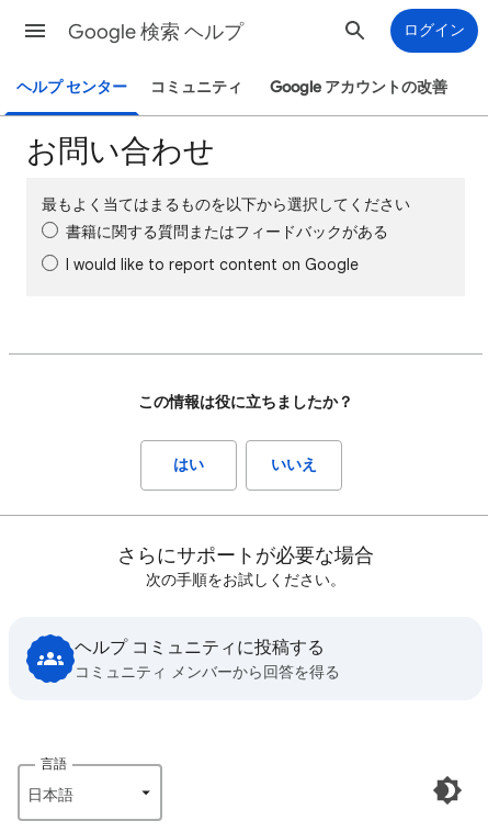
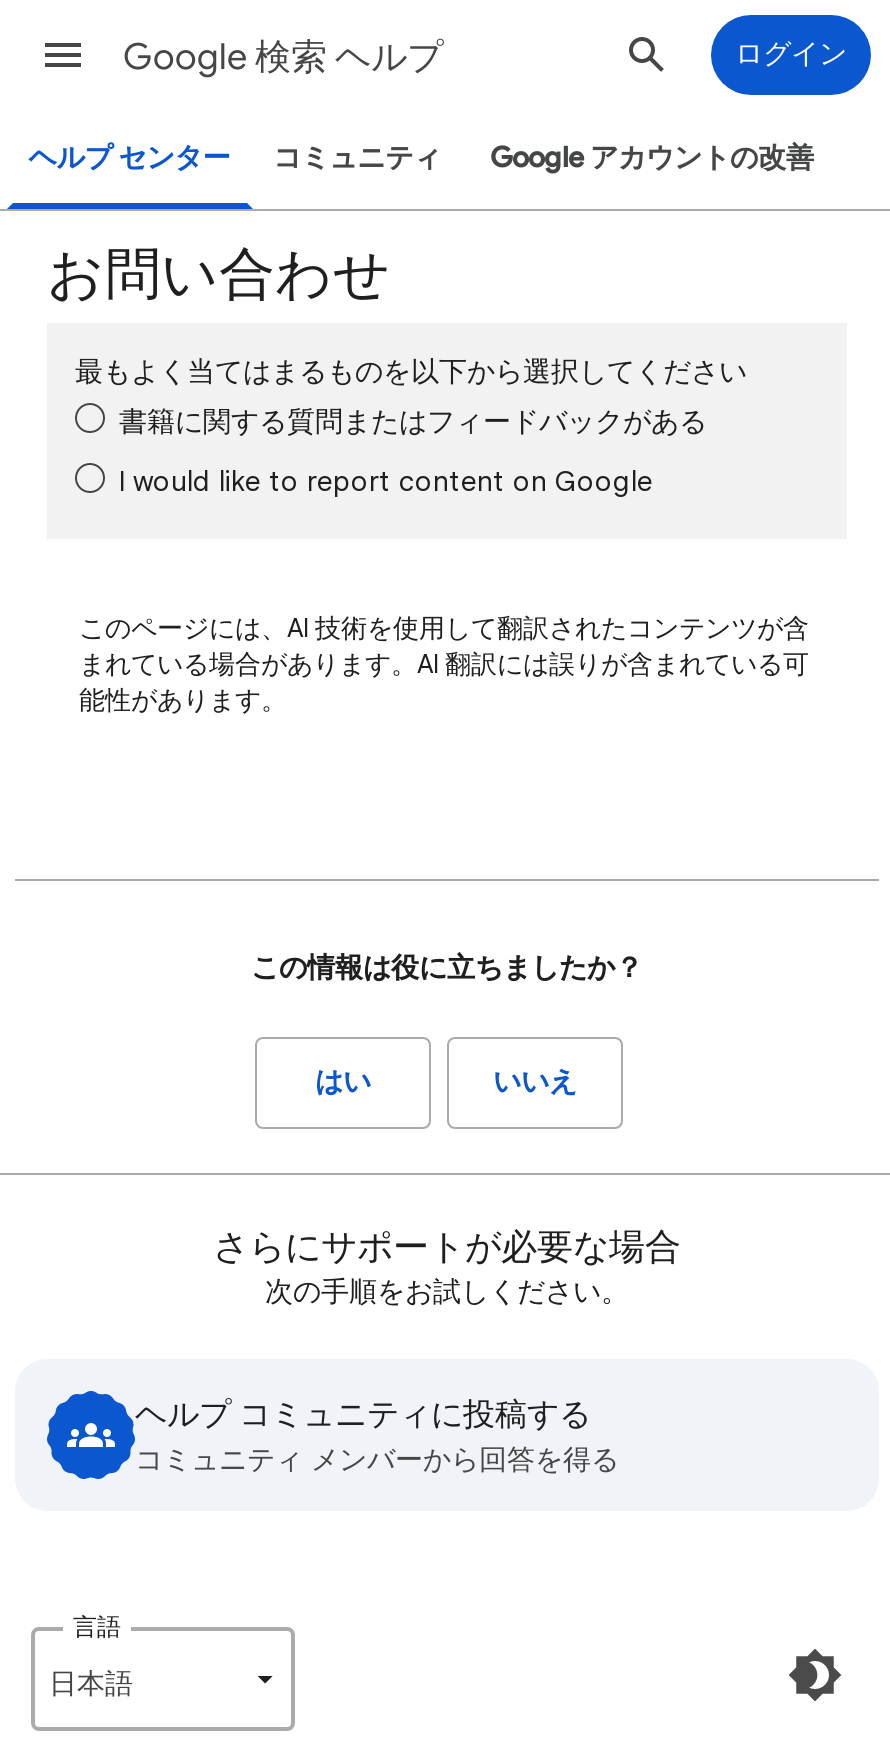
+ このページには、AI 技術を使用して翻訳されたコンテンツが含
+ まれている場合があります。AI 翻訳には誤りが含まれている可
+ 能性があります。
